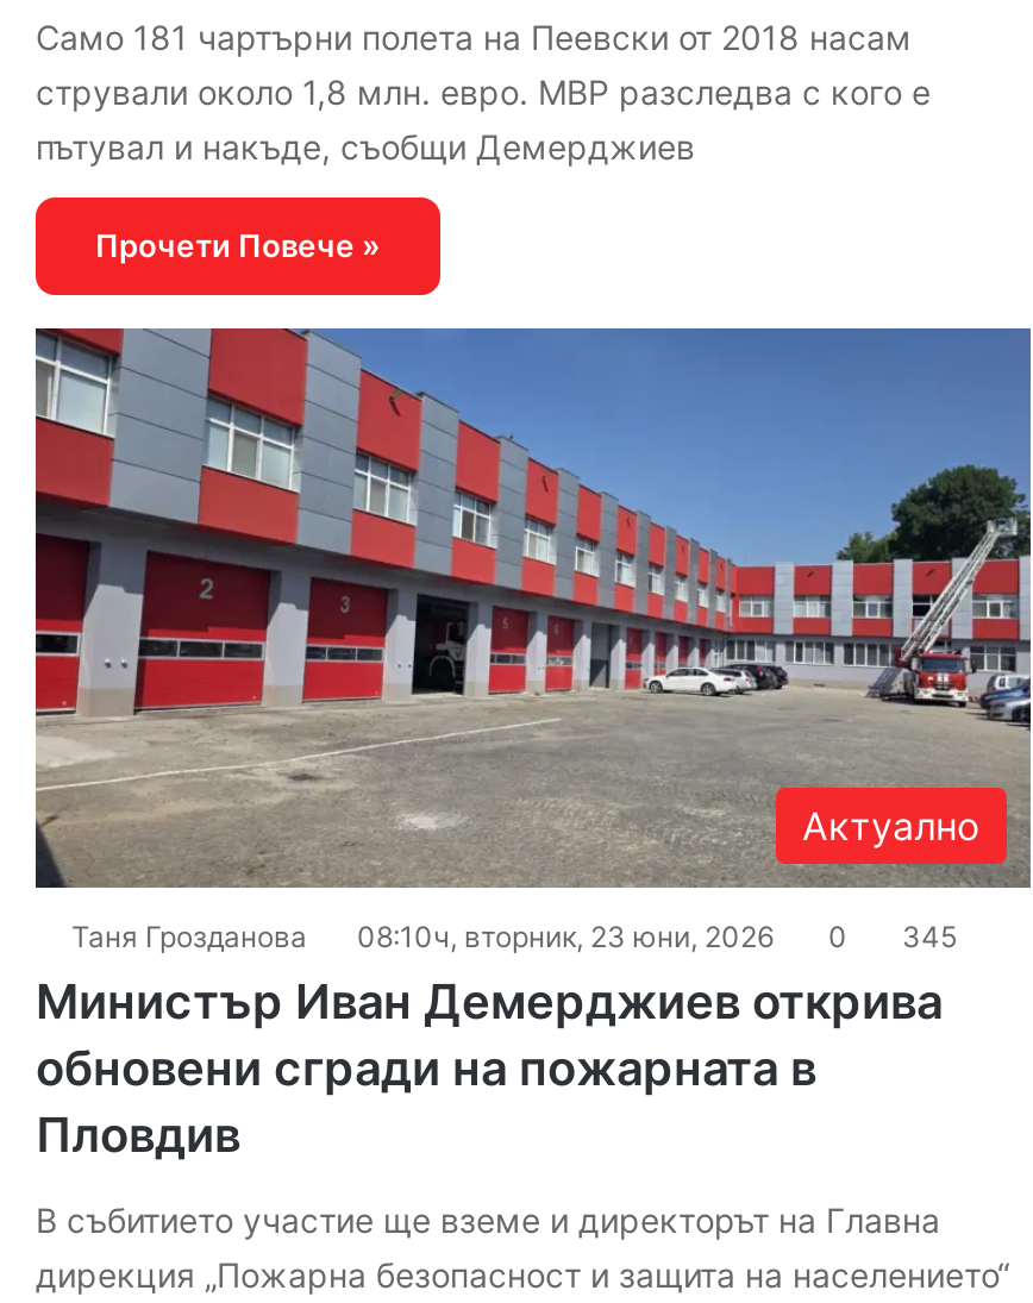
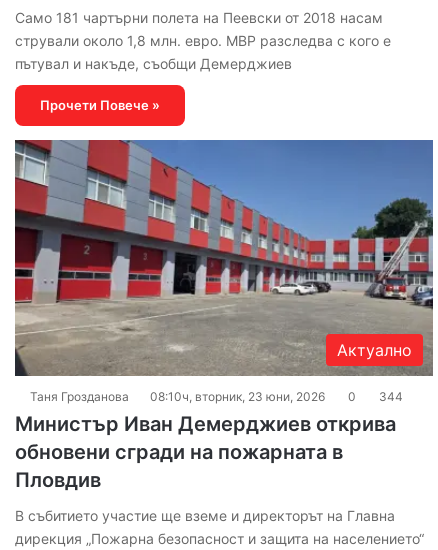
- Таня Грозданова 08:10ч, вторник, 23 юни, 2026 0 345
+ Таня Грозданова 08:10ч, вторник, 23 юни, 2026 0 344
